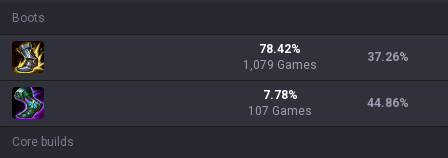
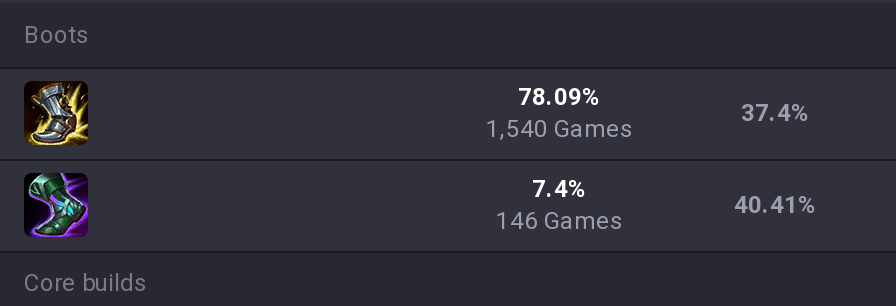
- 78.42%
+ 78.09%

- 37.26%
+ 37.4%

- 1,079 Games
+ 1,540 Games

- 7.78%
+ 7.4%

- 44.86%
+ 40.41%

- 107 Games
+ 146 Games
